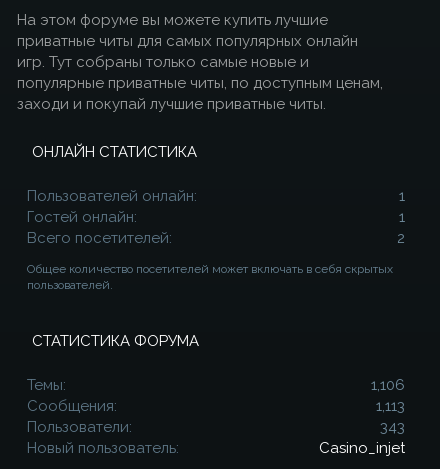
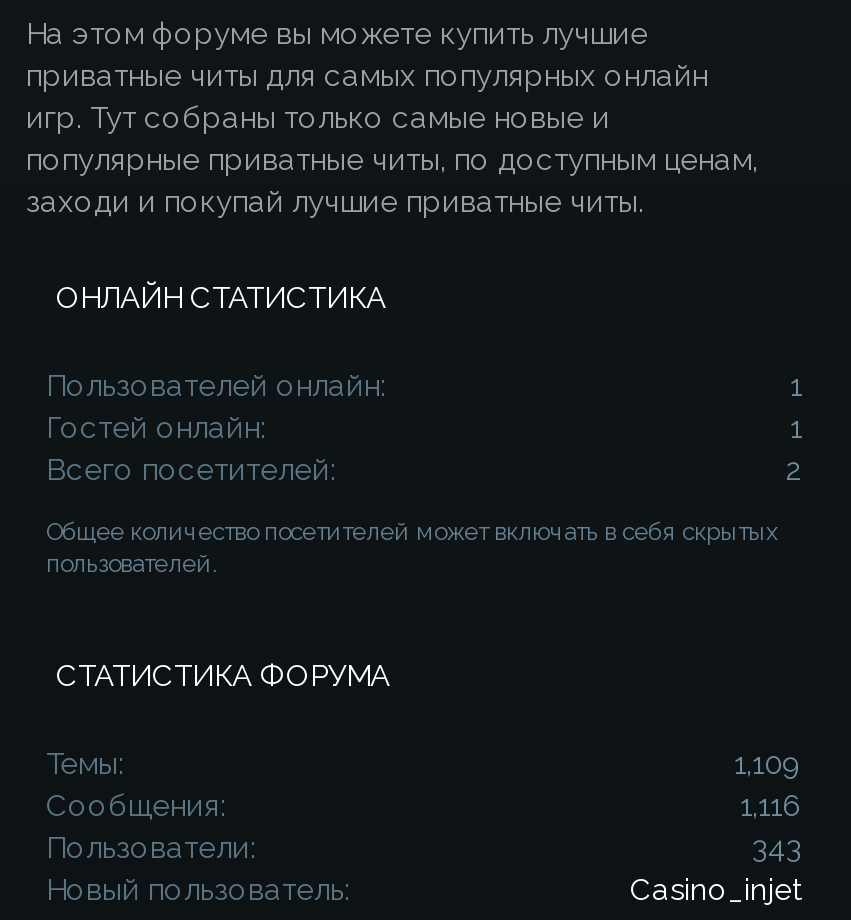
- 1,106
+ 1,109

- 1,113
+ 1,116
